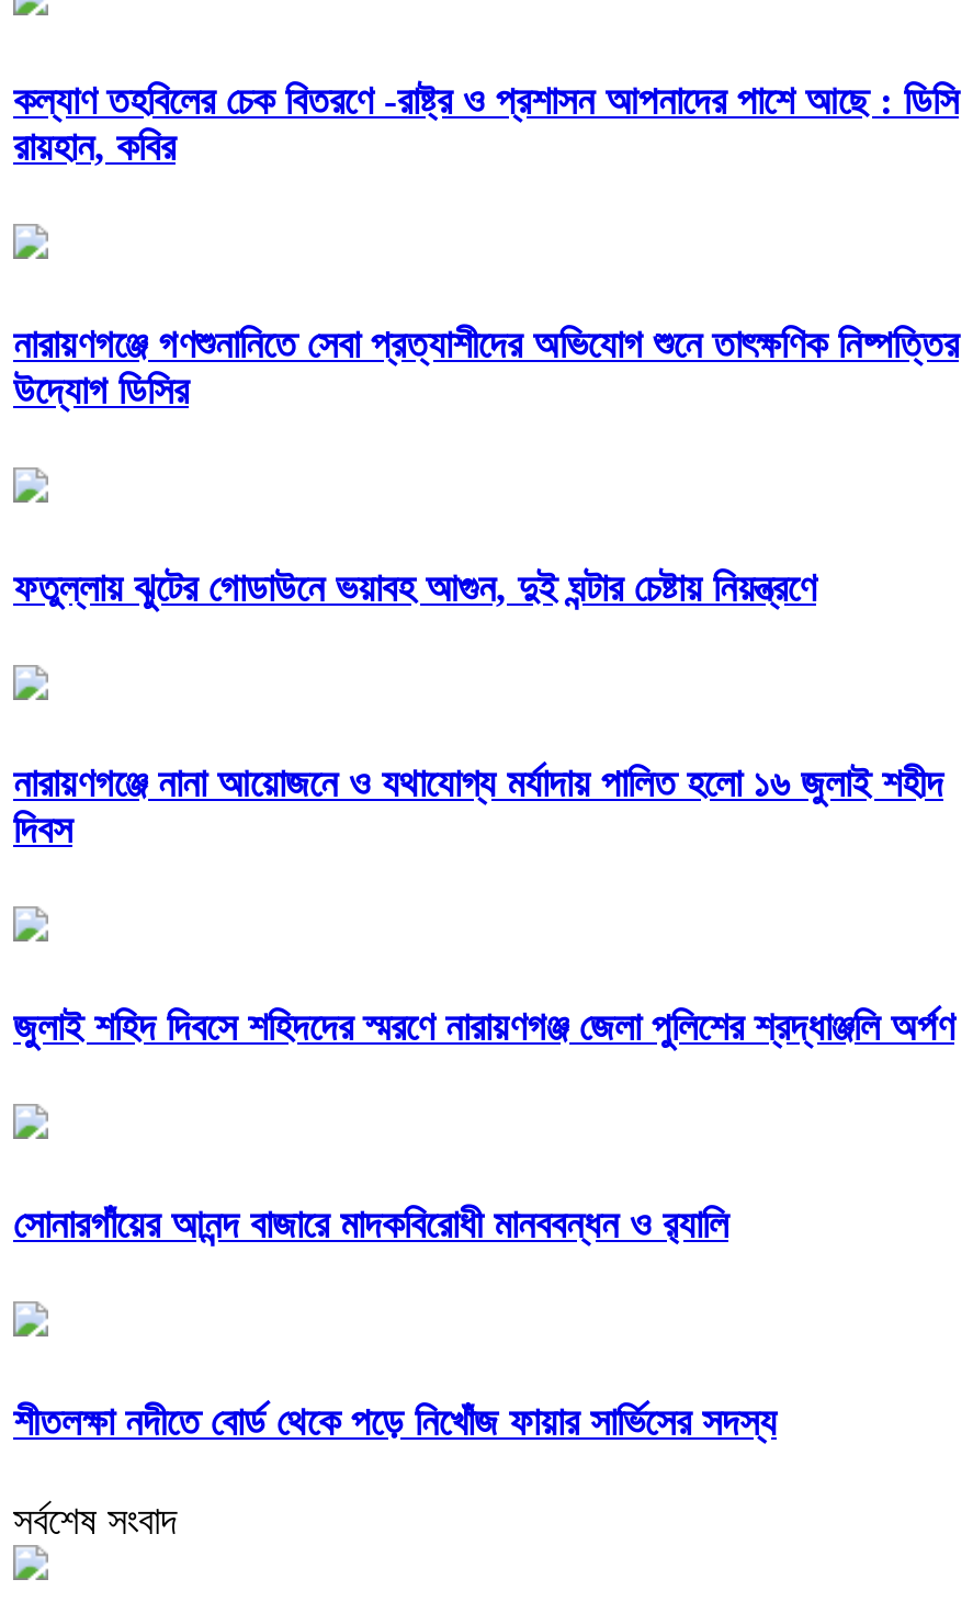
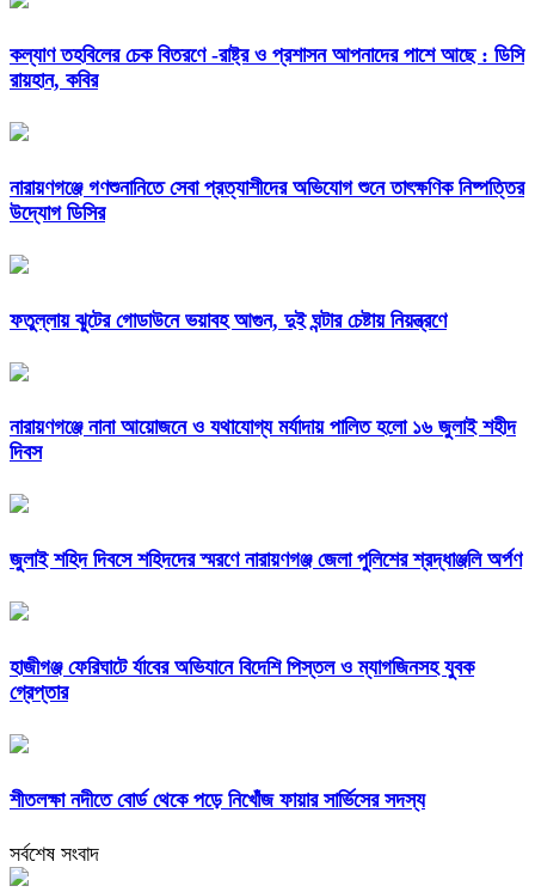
- সোনারগাঁয়ের আনন্দ বাজারে মাদকবিরোধী মানববন্ধন ও র‍্যালি
+ হাজীগঞ্জ ফেরিঘাটে র্যাবের অভিযানে বিদেশি পিস্তল ও ম্যাগজিনসহ যুবক
+ গ্রেপ্তার
